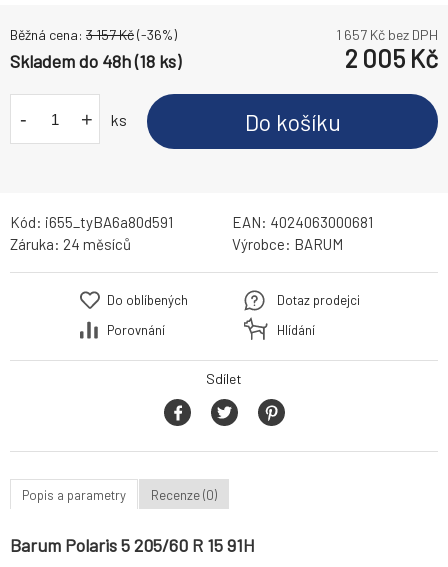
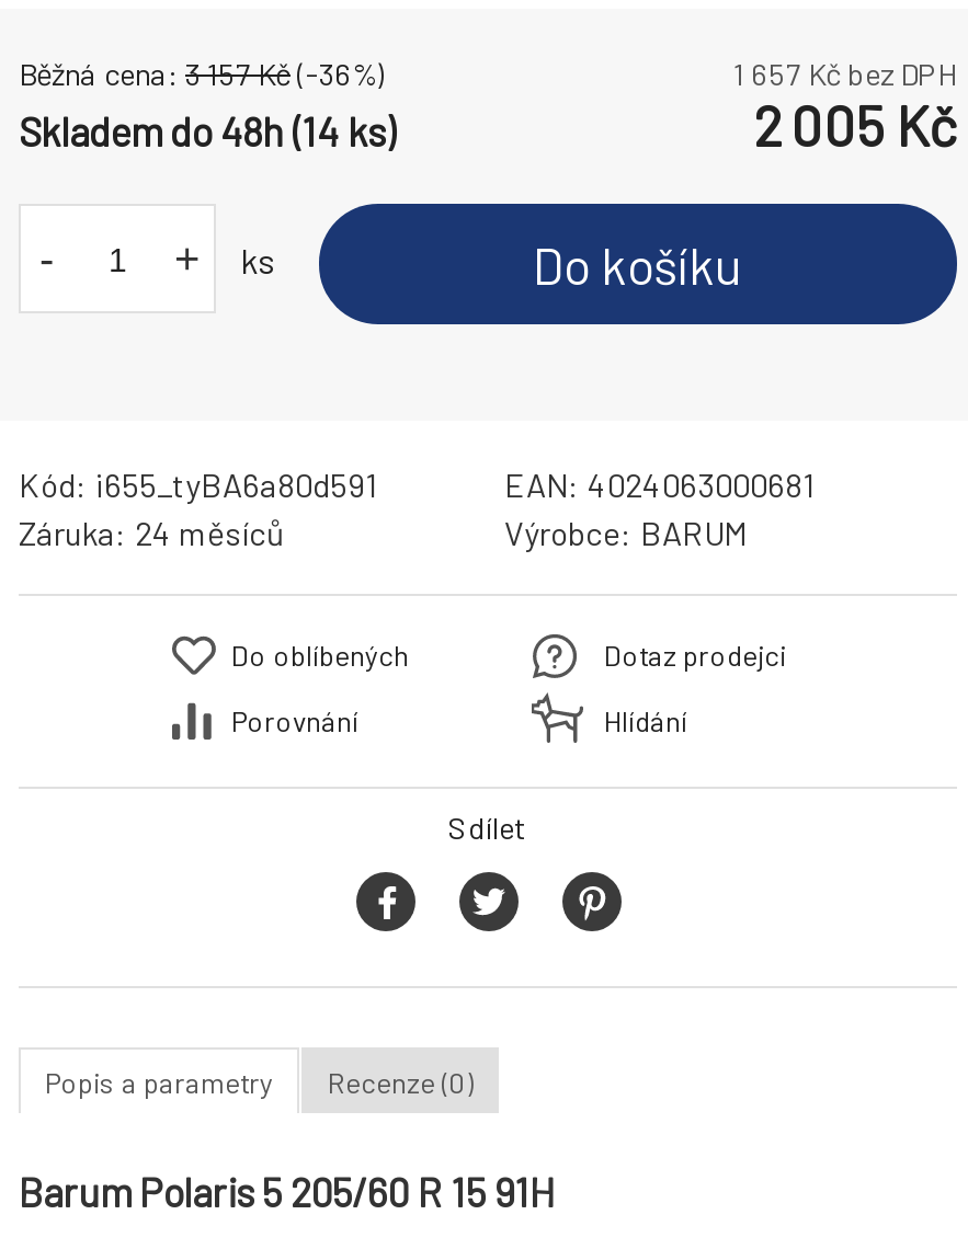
- Skladem do 48h (18 ks)
+ Skladem do 48h (14 ks)
